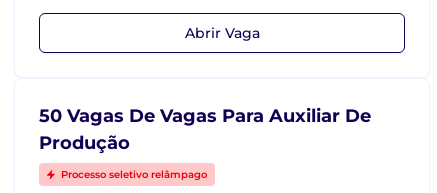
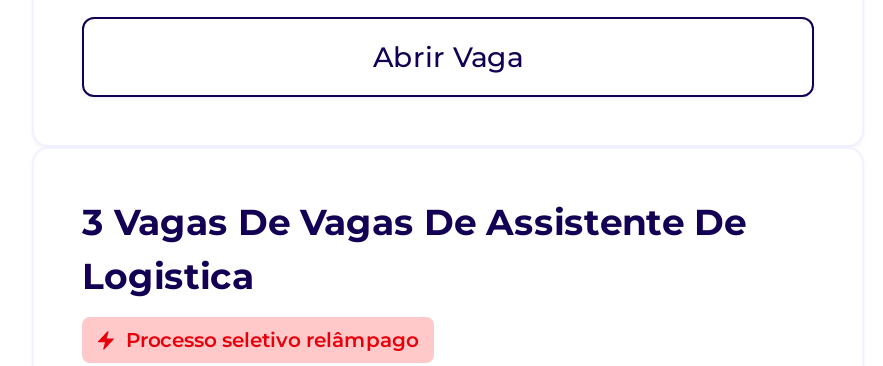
- 50 Vagas De Vagas Para Auxiliar De
- Produção
+ 3 Vagas De Vagas De Assistente De
+ Logistica
